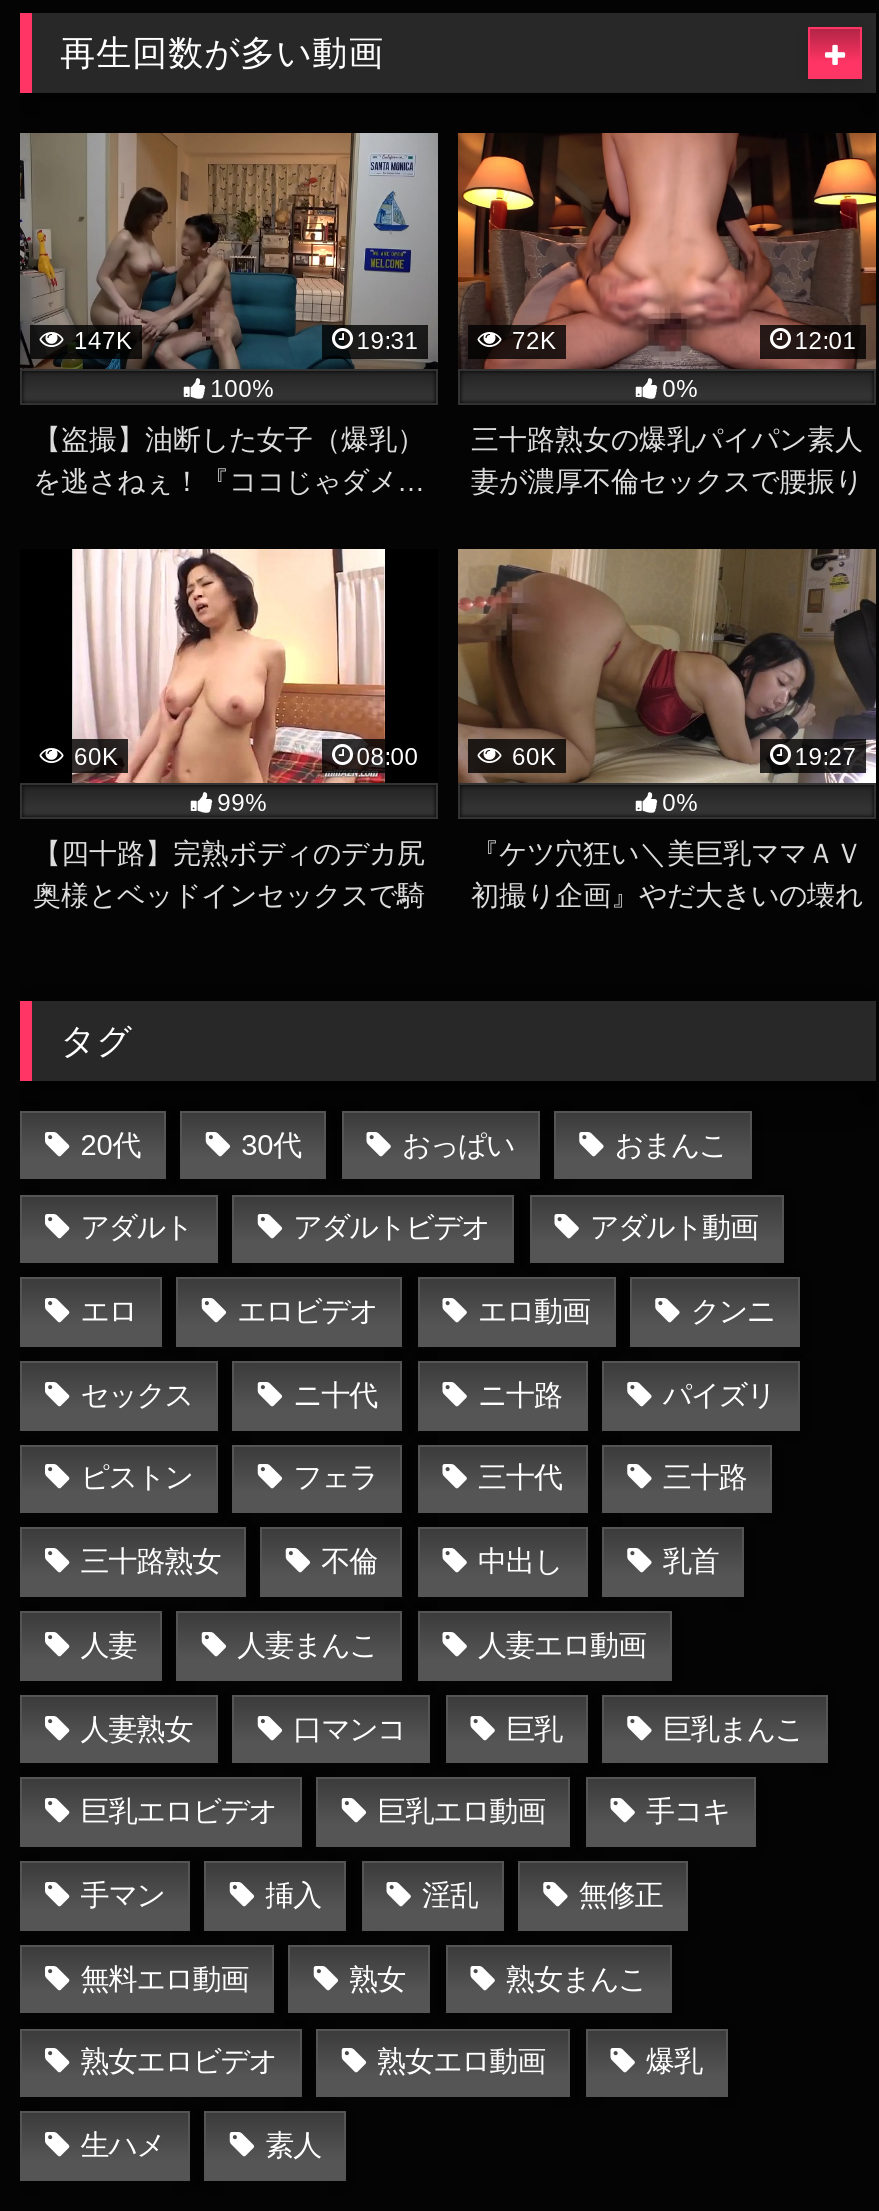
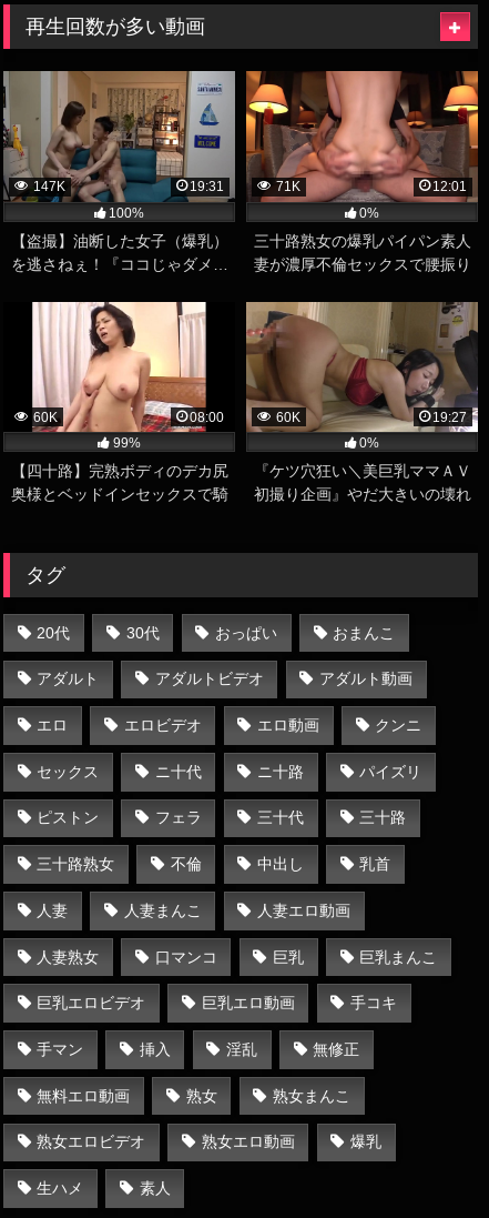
- 72K
+ 71K
